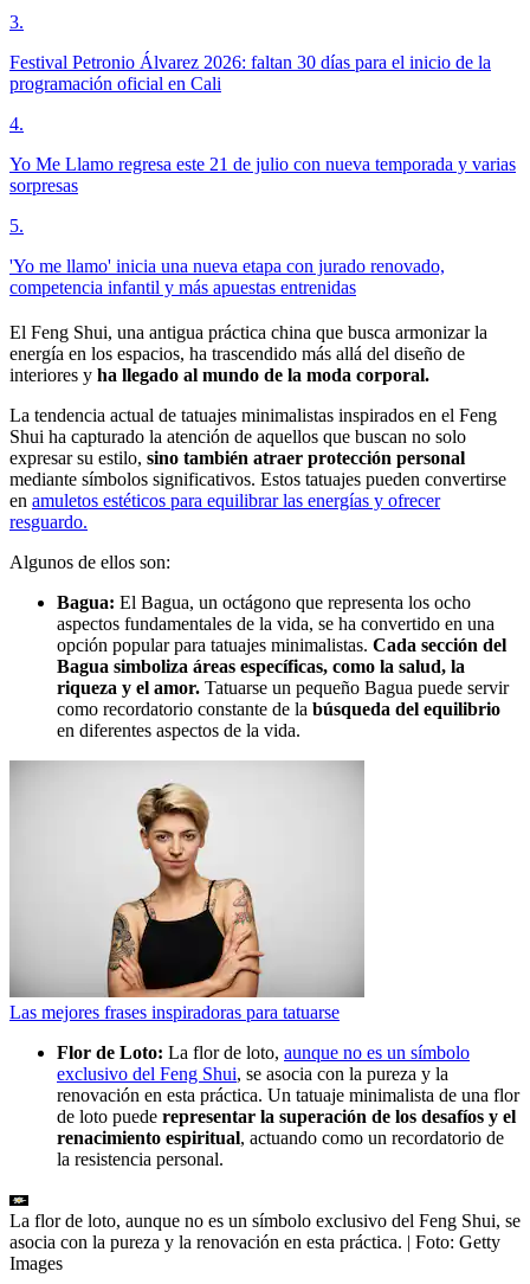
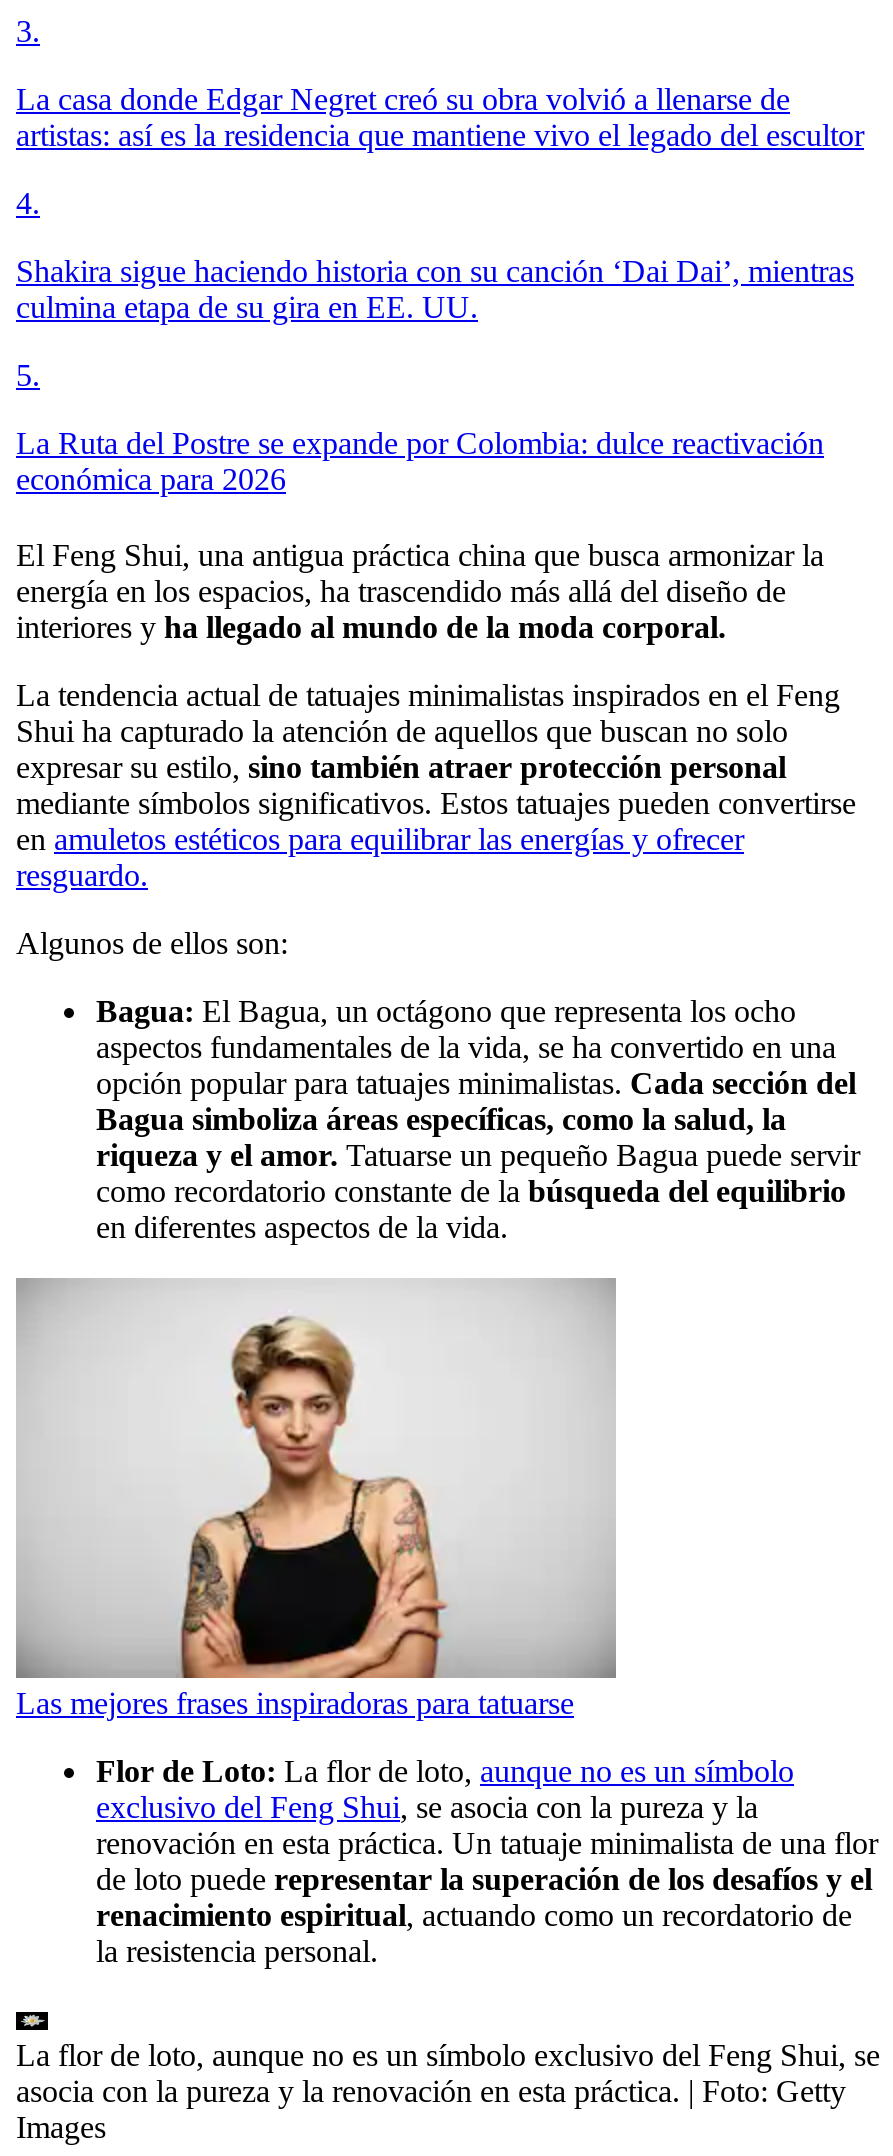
- Festival Petronio Álvarez 2026: faltan 30 días para el inicio de la
- programación oficial en Cali
+ La casa donde Edgar Negret creó su obra volvió a llenarse de
+ artistas: así es la residencia que mantiene vivo el legado del escultor

- Yo Me Llamo regresa este 21 de julio con nueva temporada y varias
- sorpresas
+ Shakira sigue haciendo historia con su canción ‘Dai Dai’, mientras
+ culmina etapa de su gira en EE. UU.

- 'Yo me llamo' inicia una nueva etapa con jurado renovado,
- competencia infantil y más apuestas entrenidas
+ La Ruta del Postre se expande por Colombia: dulce reactivación
+ económica para 2026
